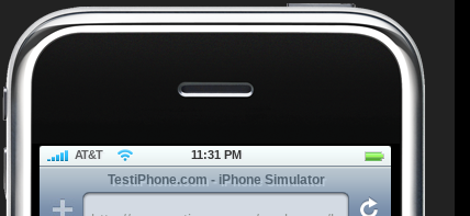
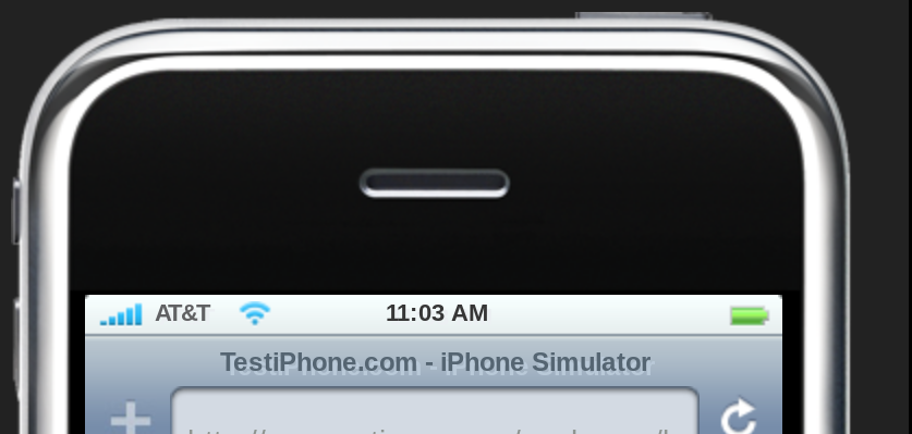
- 11:31 PM
+ 11:03 AM
